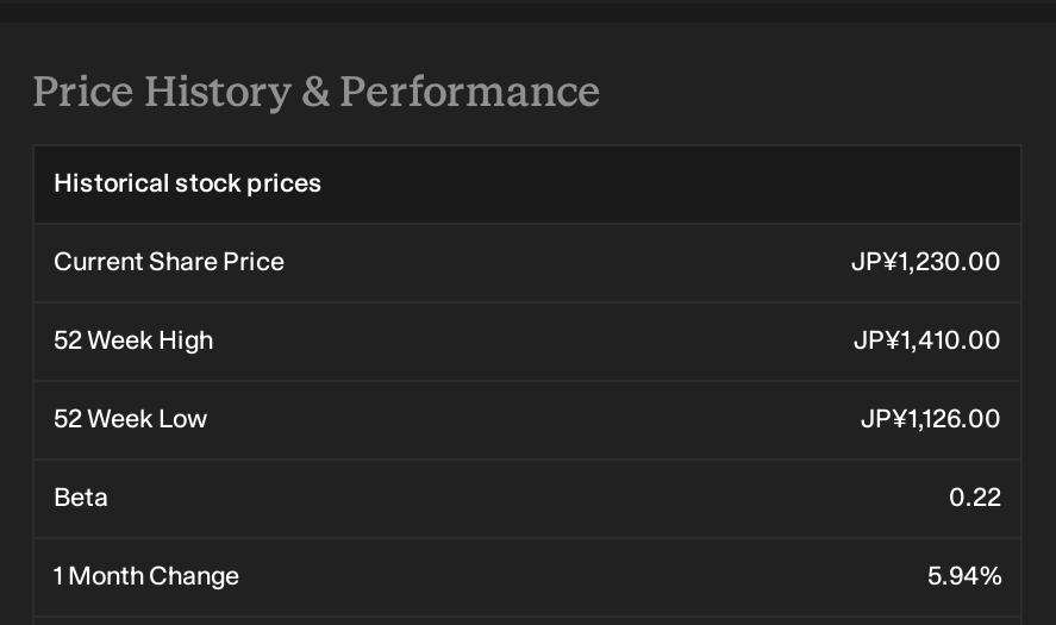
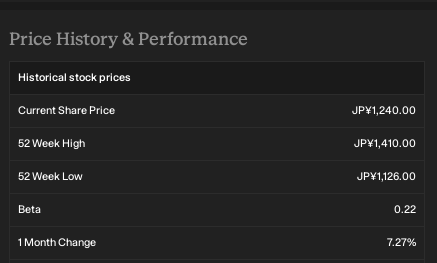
- JP¥1,230.00
+ JP¥1,240.00

- 5.94%
+ 7.27%
